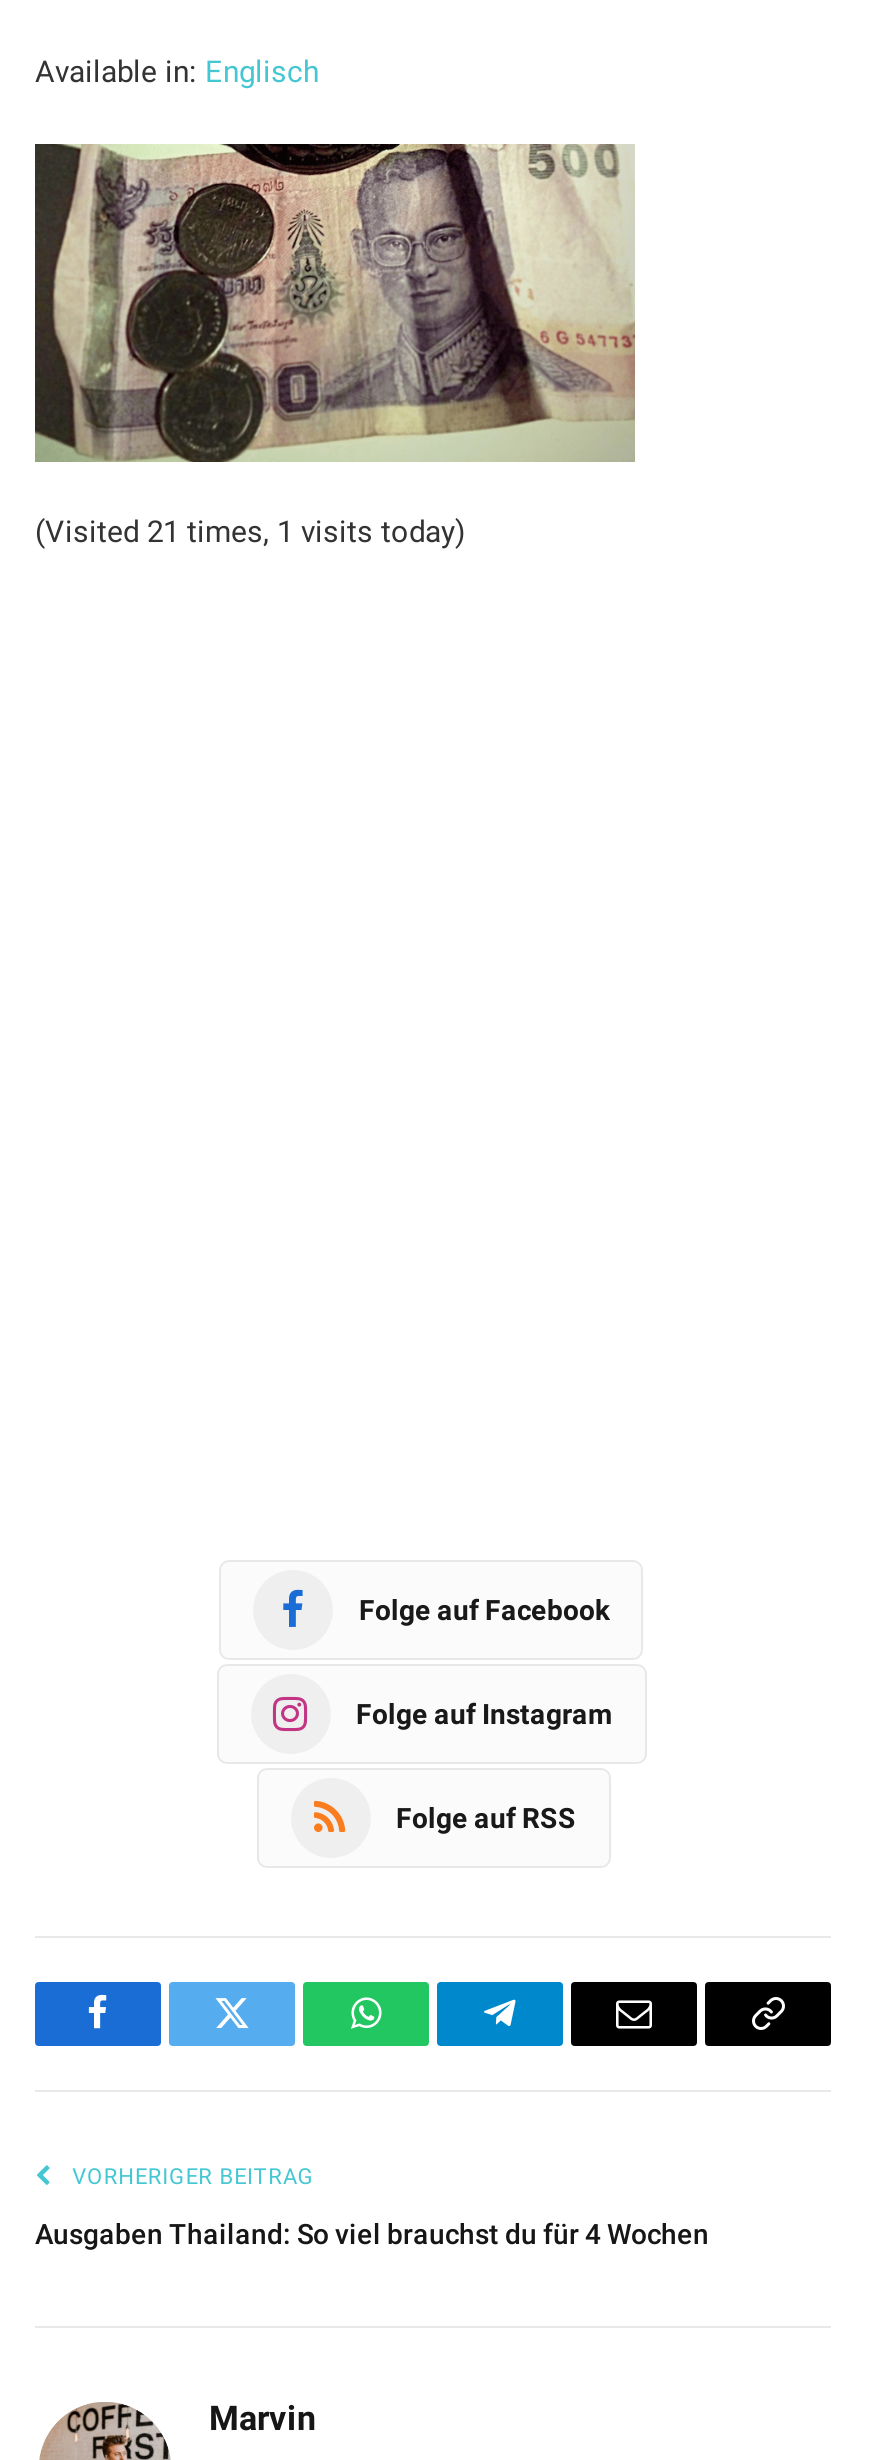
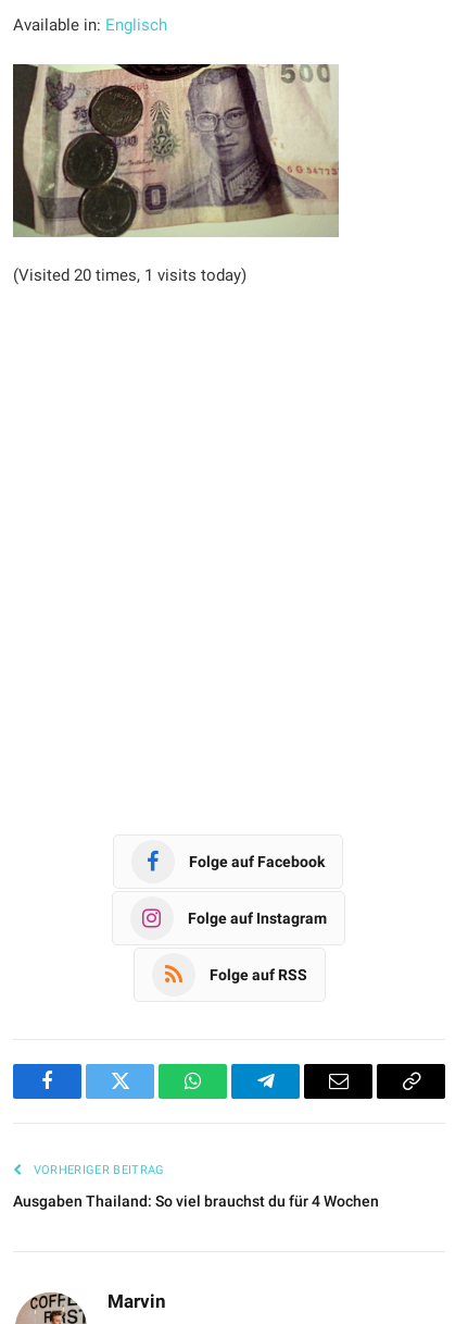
- (Visited 21 times, 1 visits today)
+ (Visited 20 times, 1 visits today)
